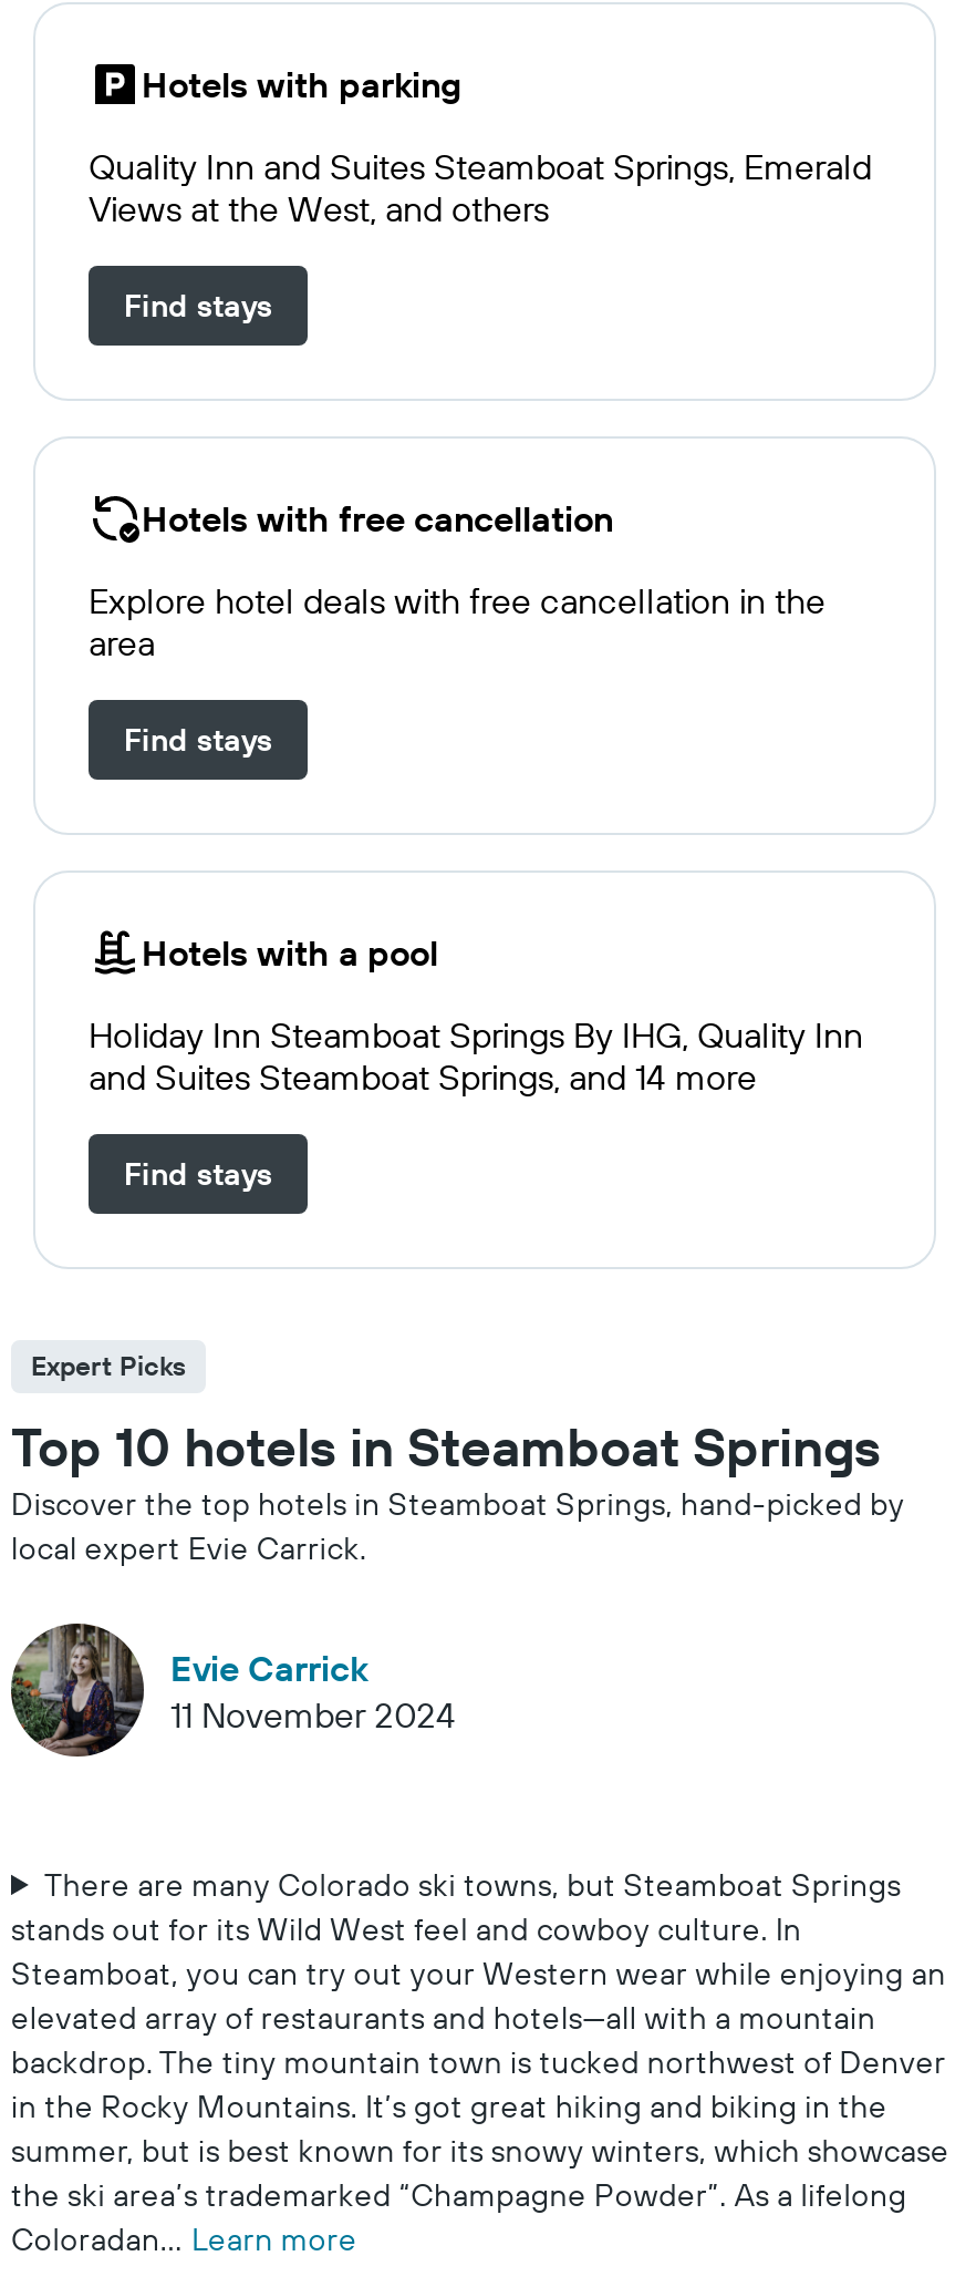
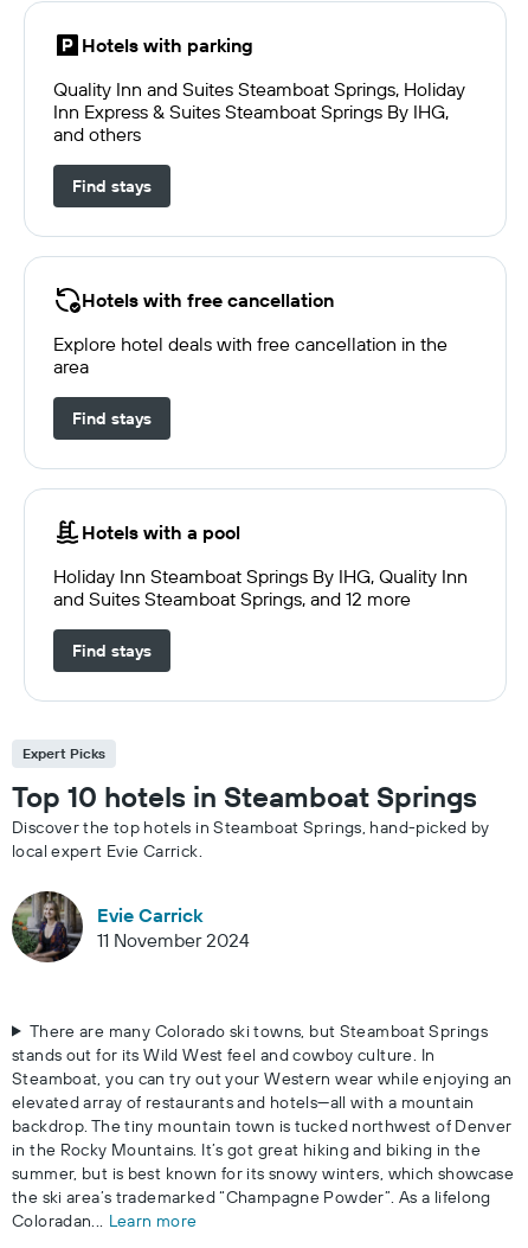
- Quality Inn and Suites Steamboat Springs, Emerald
- Views at the West, and others
+ Quality Inn and Suites Steamboat Springs, Holiday
+ Inn Express & Suites Steamboat Springs By IHG,
+ and others

- and Suites Steamboat Springs, and 14 more
+ and Suites Steamboat Springs, and 12 more
